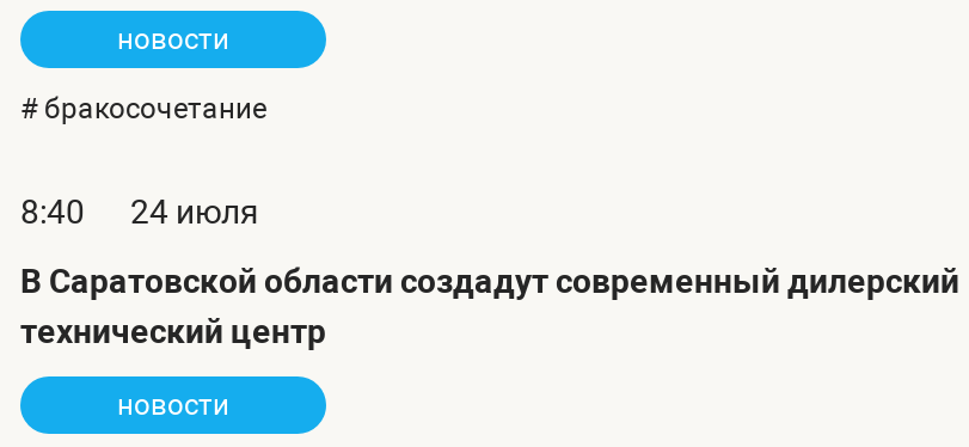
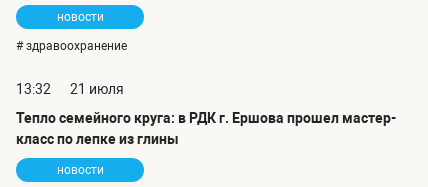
- # бракосочетание
+ # здравоохранение

- 8:40
- 24 июля
+ 13:32
+ 21 июля

- В Саратовской области создадут современный дилерский
- технический центр
+ Тепло семейного круга: в РДК г. Ершова прошел мастер-
+ класс по лепке из глины
